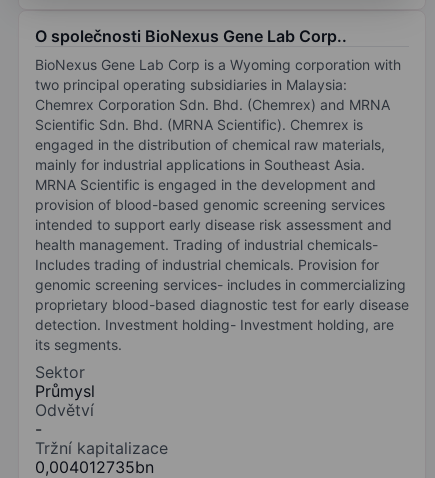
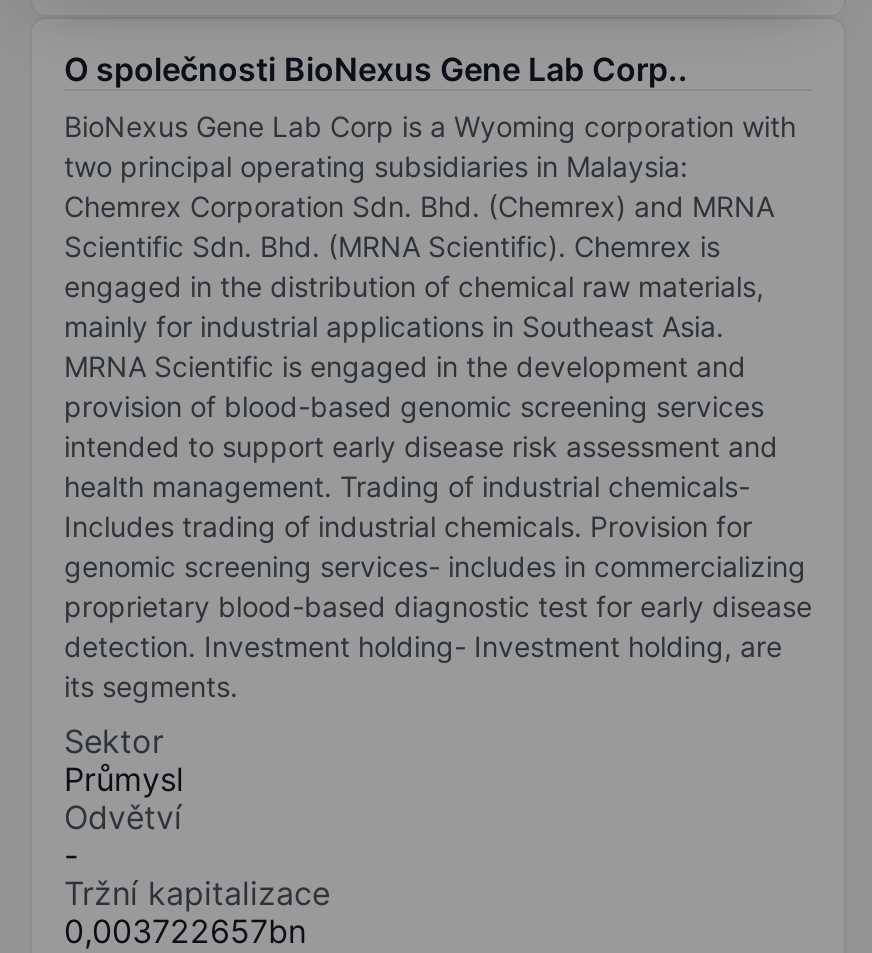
- 0,004012735bn
+ 0,003722657bn
